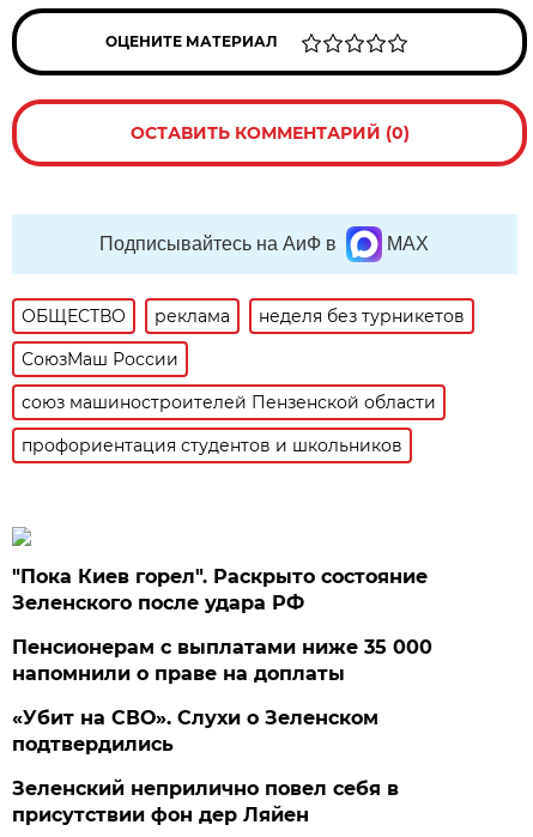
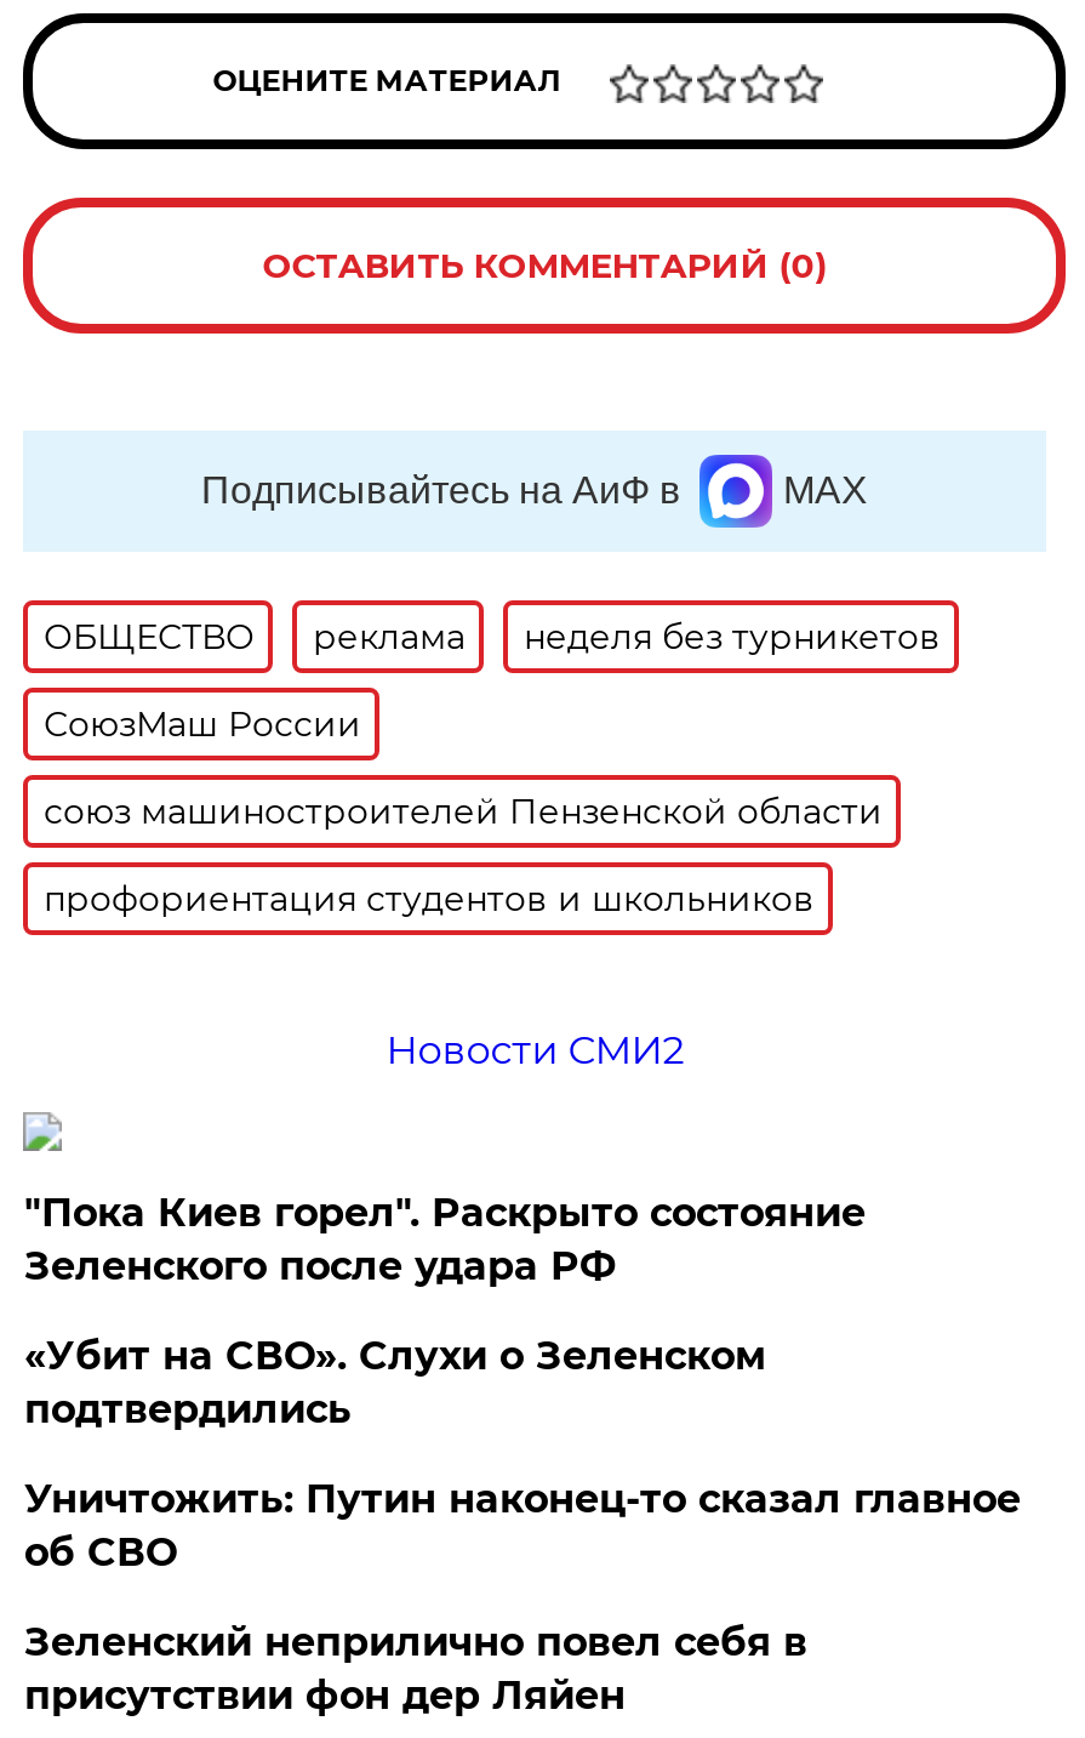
+ Новости СМИ2

- Пенсионерам с выплатами ниже 35 000
- напомнили о праве на доплаты

moved up: «Убит на СВО». Слухи о Зеленском | подтвердились

+ Уничтожить: Путин наконец-то сказал главное
+ об СВО
